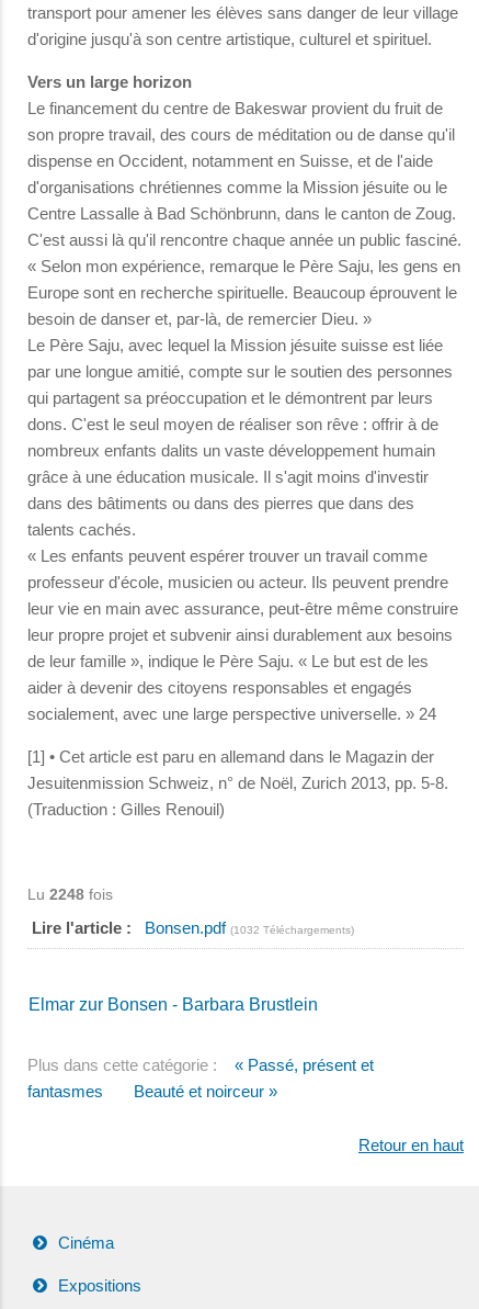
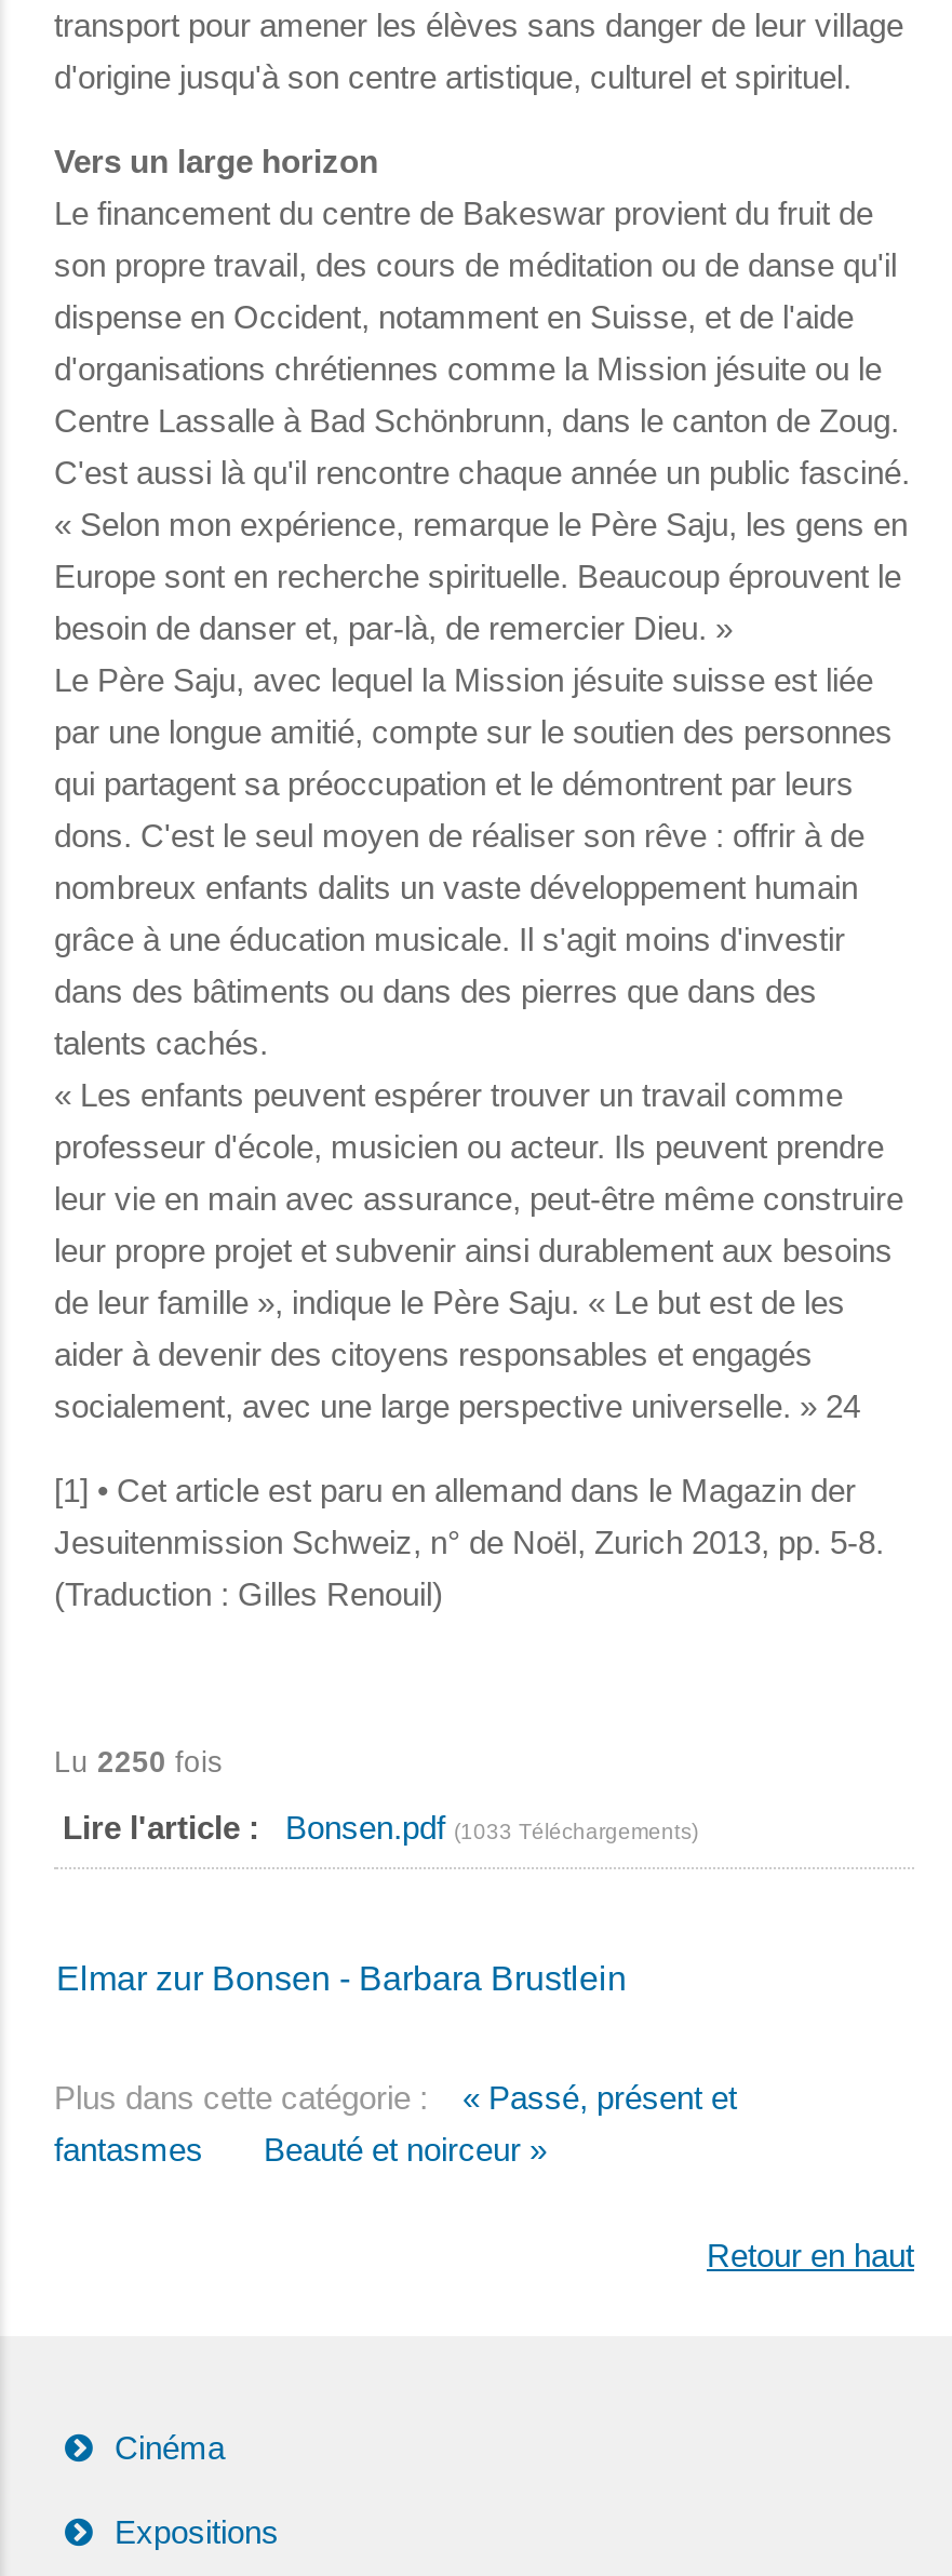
- Lu 2248 fois
+ Lu 2250 fois

- Lire l'article : Bonsen.pdf (1032 Téléchargements)
+ Lire l'article : Bonsen.pdf (1033 Téléchargements)
